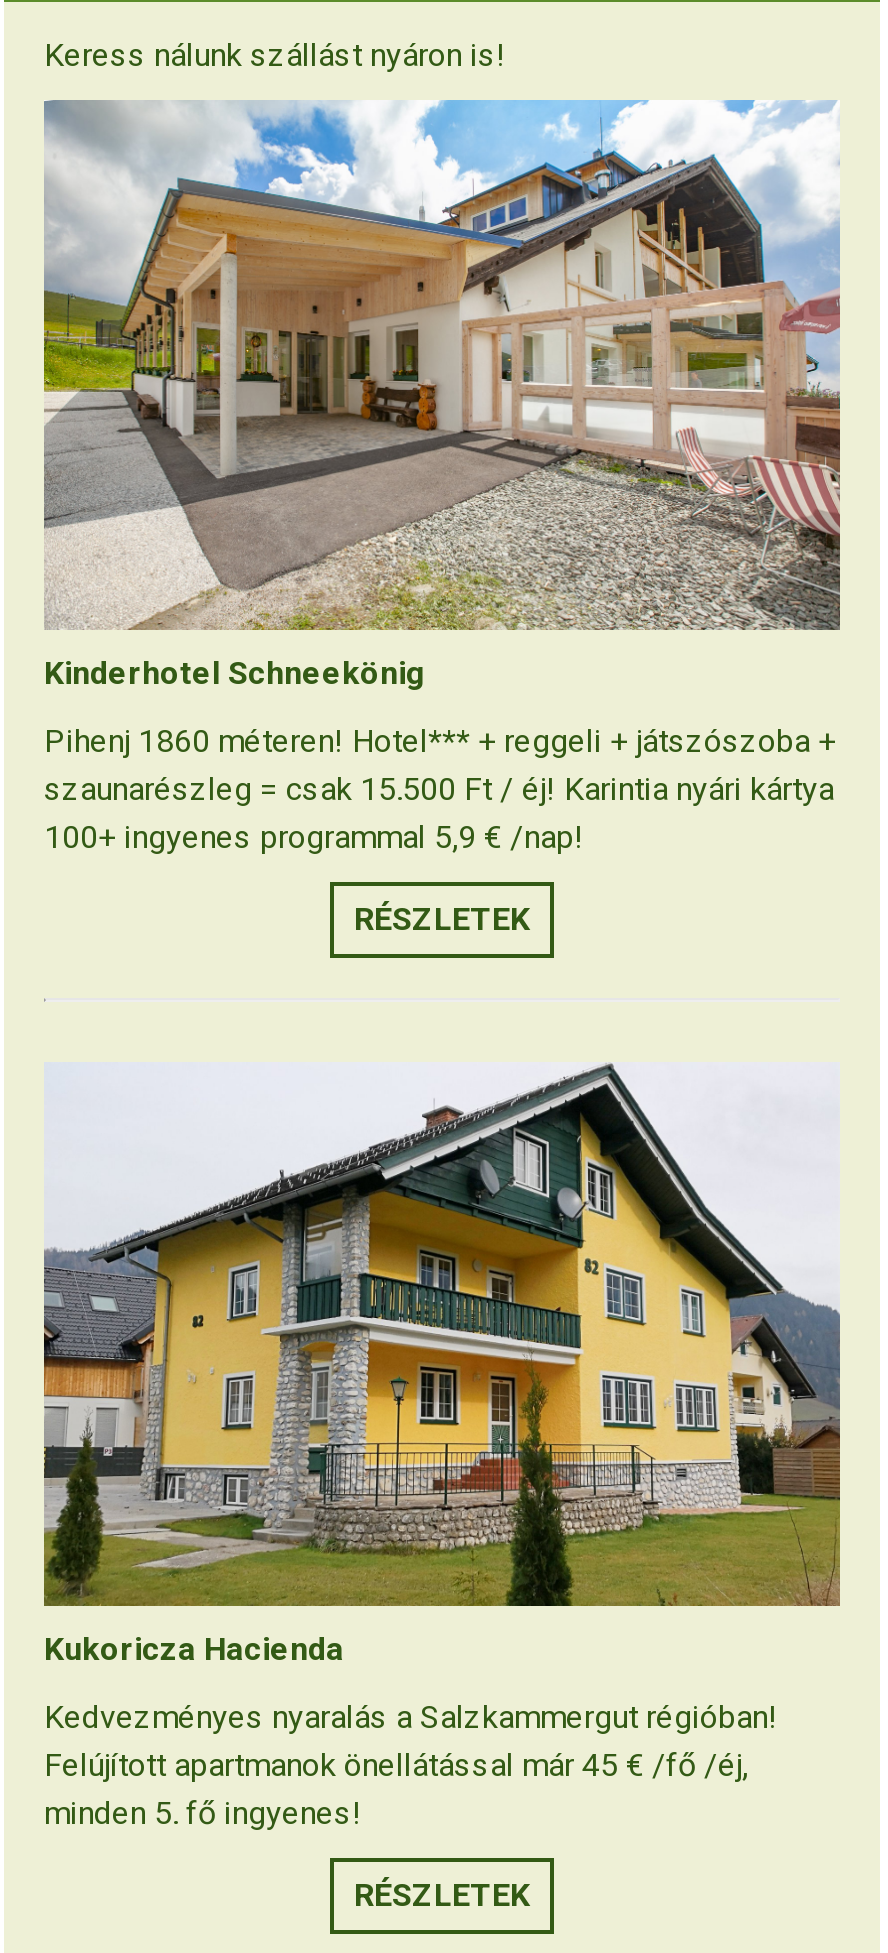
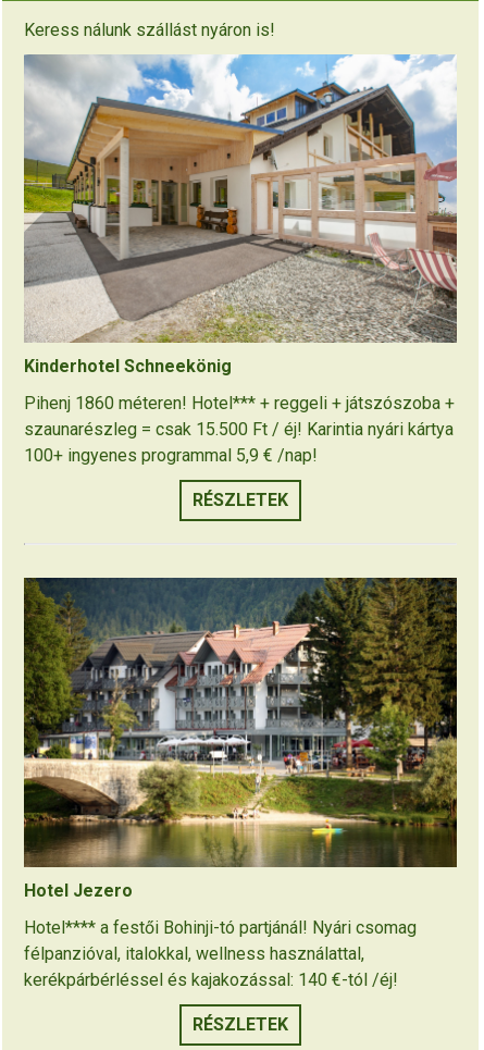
- [image]
- Kukoricza Hacienda
+ [image]
+ Hotel Jezero

- Kedvezményes nyaralás a Salzkammergut régióban!
- Felújított apartmanok önellátással már 45 € /fő /éj,
- minden 5. fő ingyenes!
+ Hotel**** a festői Bohinji-tó partjánál! Nyári csomag
+ félpanzióval, italokkal, wellness használattal,
+ kerékpárbérléssel és kajakozással: 140 €-tól /éj!
